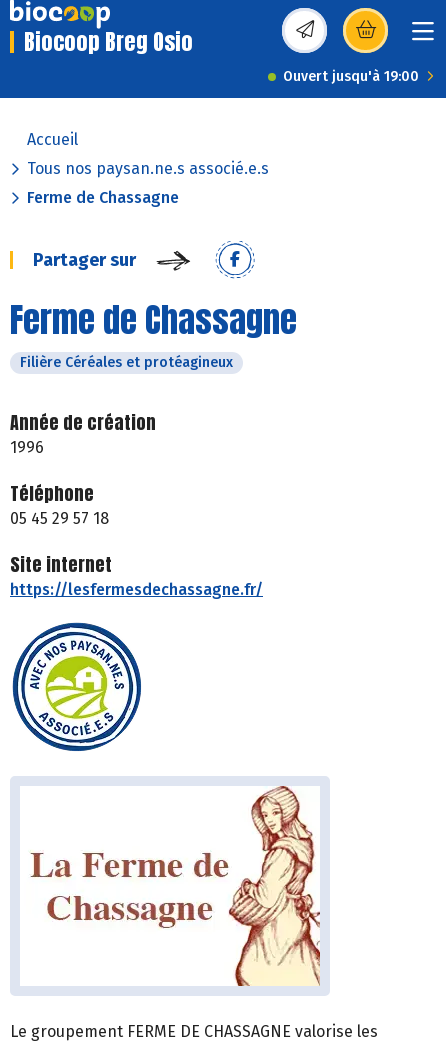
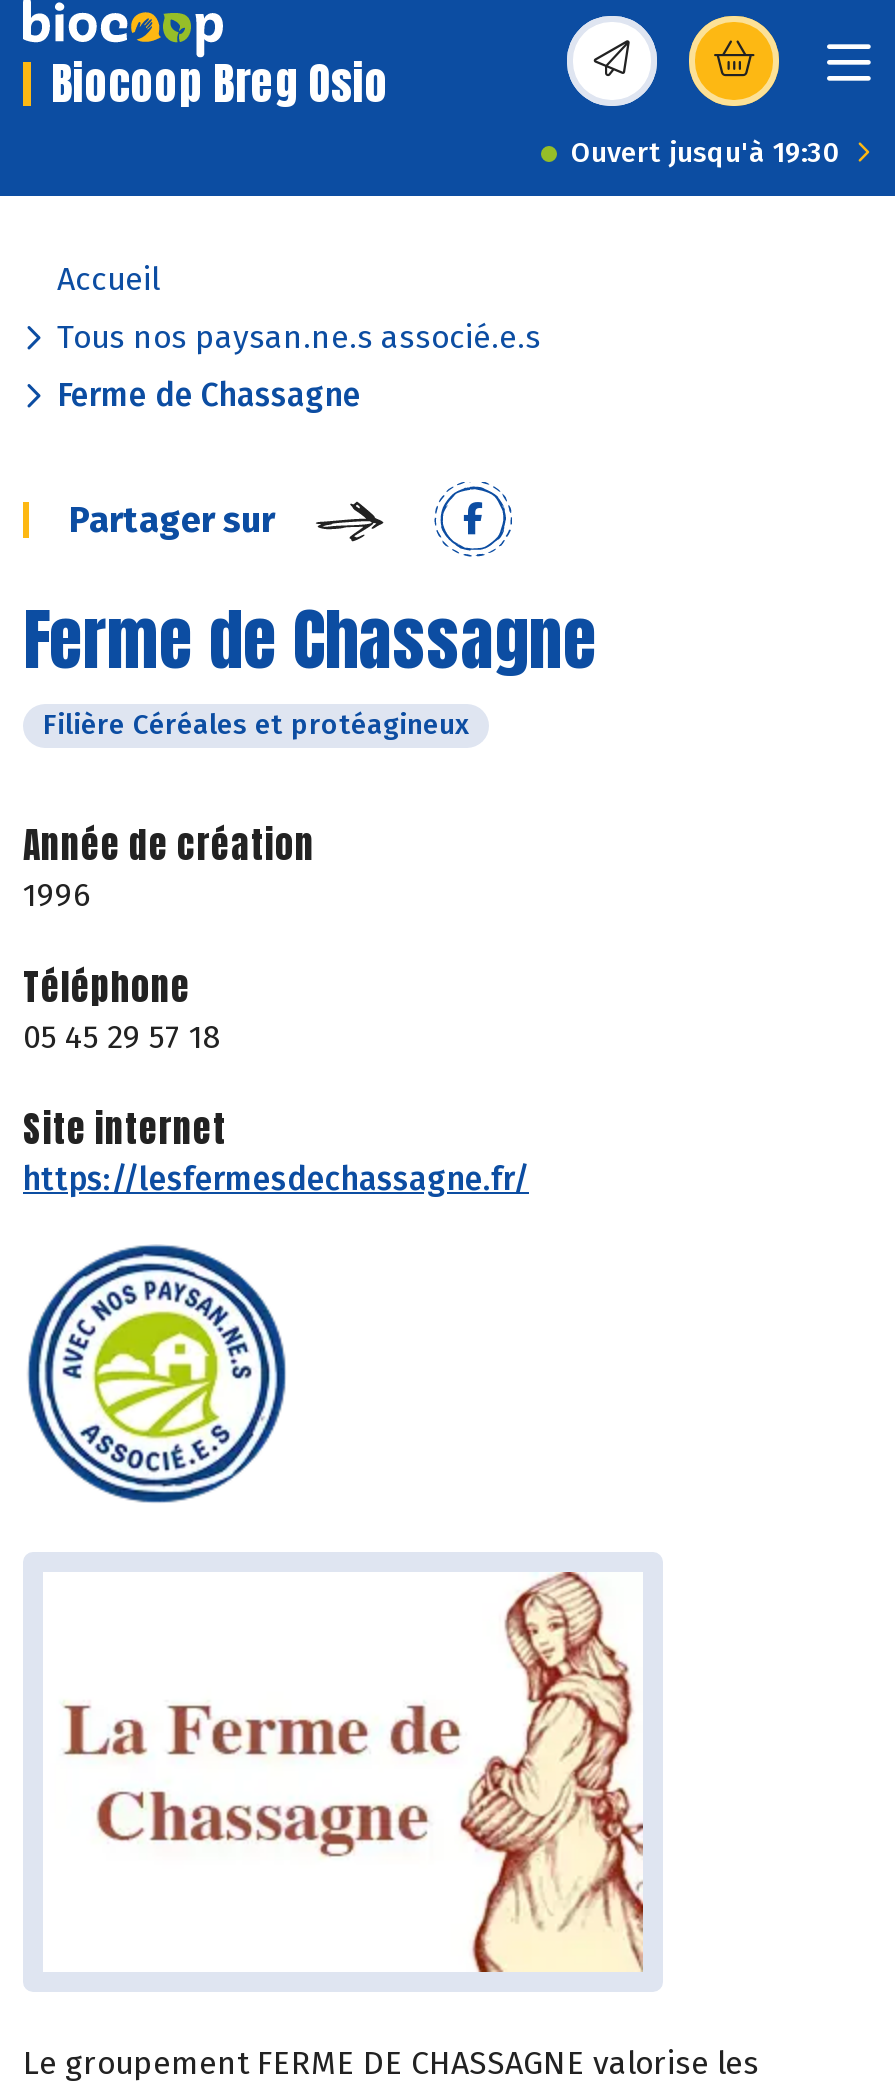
- Ouvert jusqu'à 19:00
+ Ouvert jusqu'à 19:30
